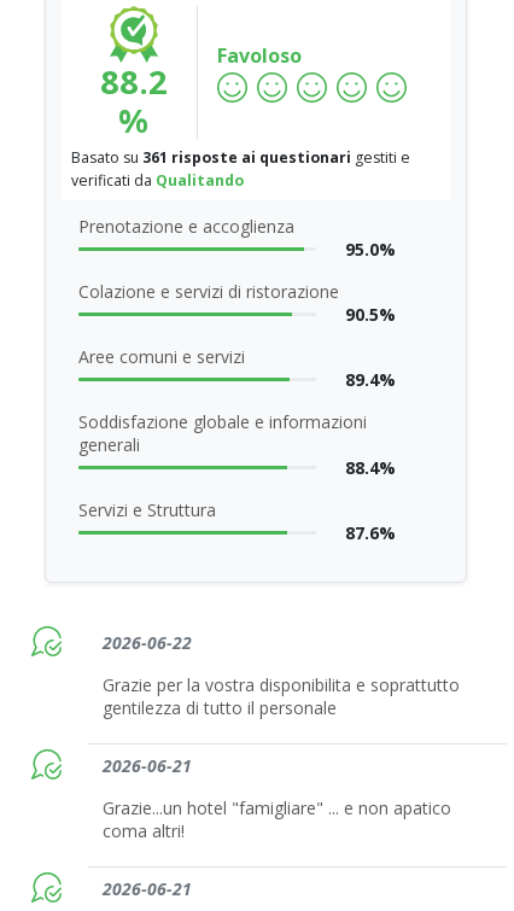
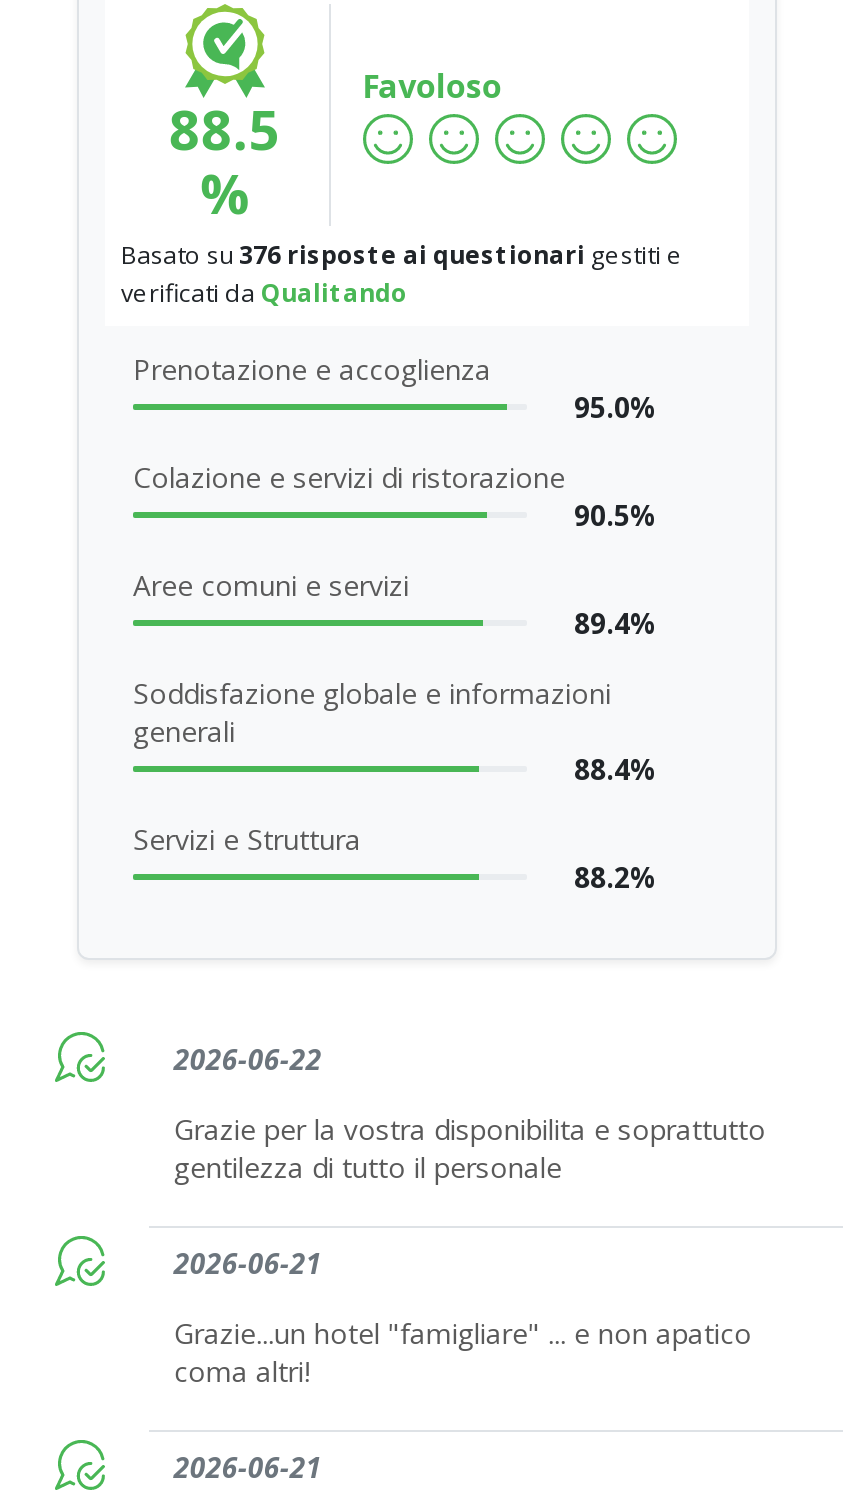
- 88.2
+ 88.5

- Basato su 361 risposte ai questionari gestiti e
+ Basato su 376 risposte ai questionari gestiti e

- 87.6%
+ 88.2%
